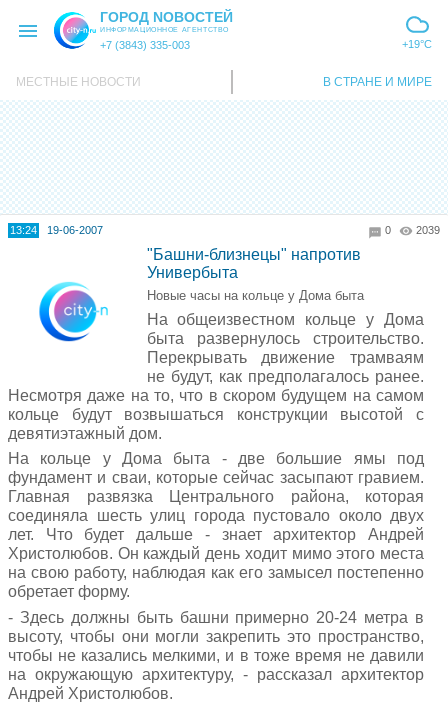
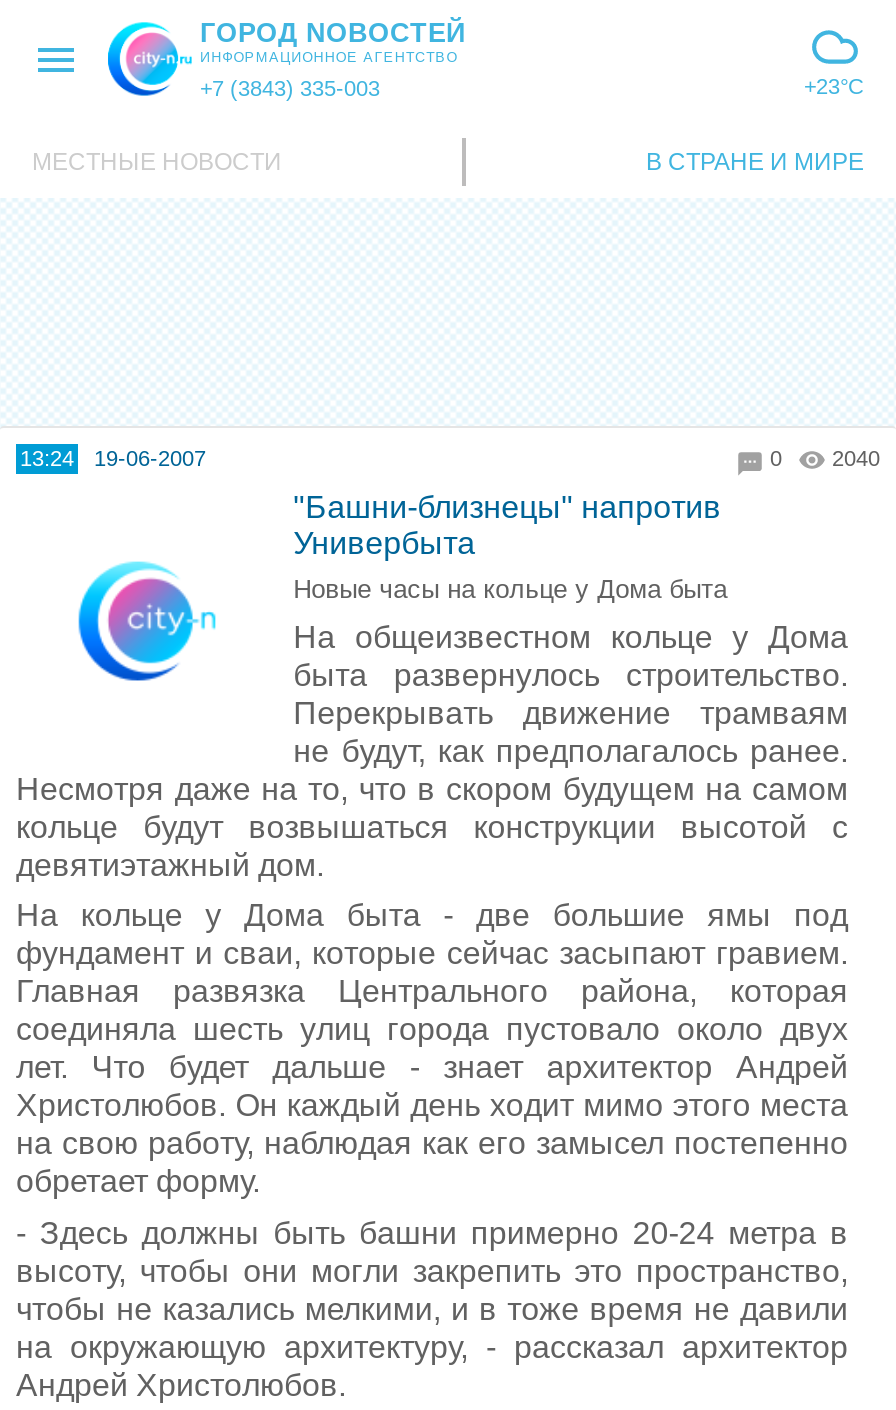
- +19°C
+ +23°C

- 0 2039
+ 0 2040
